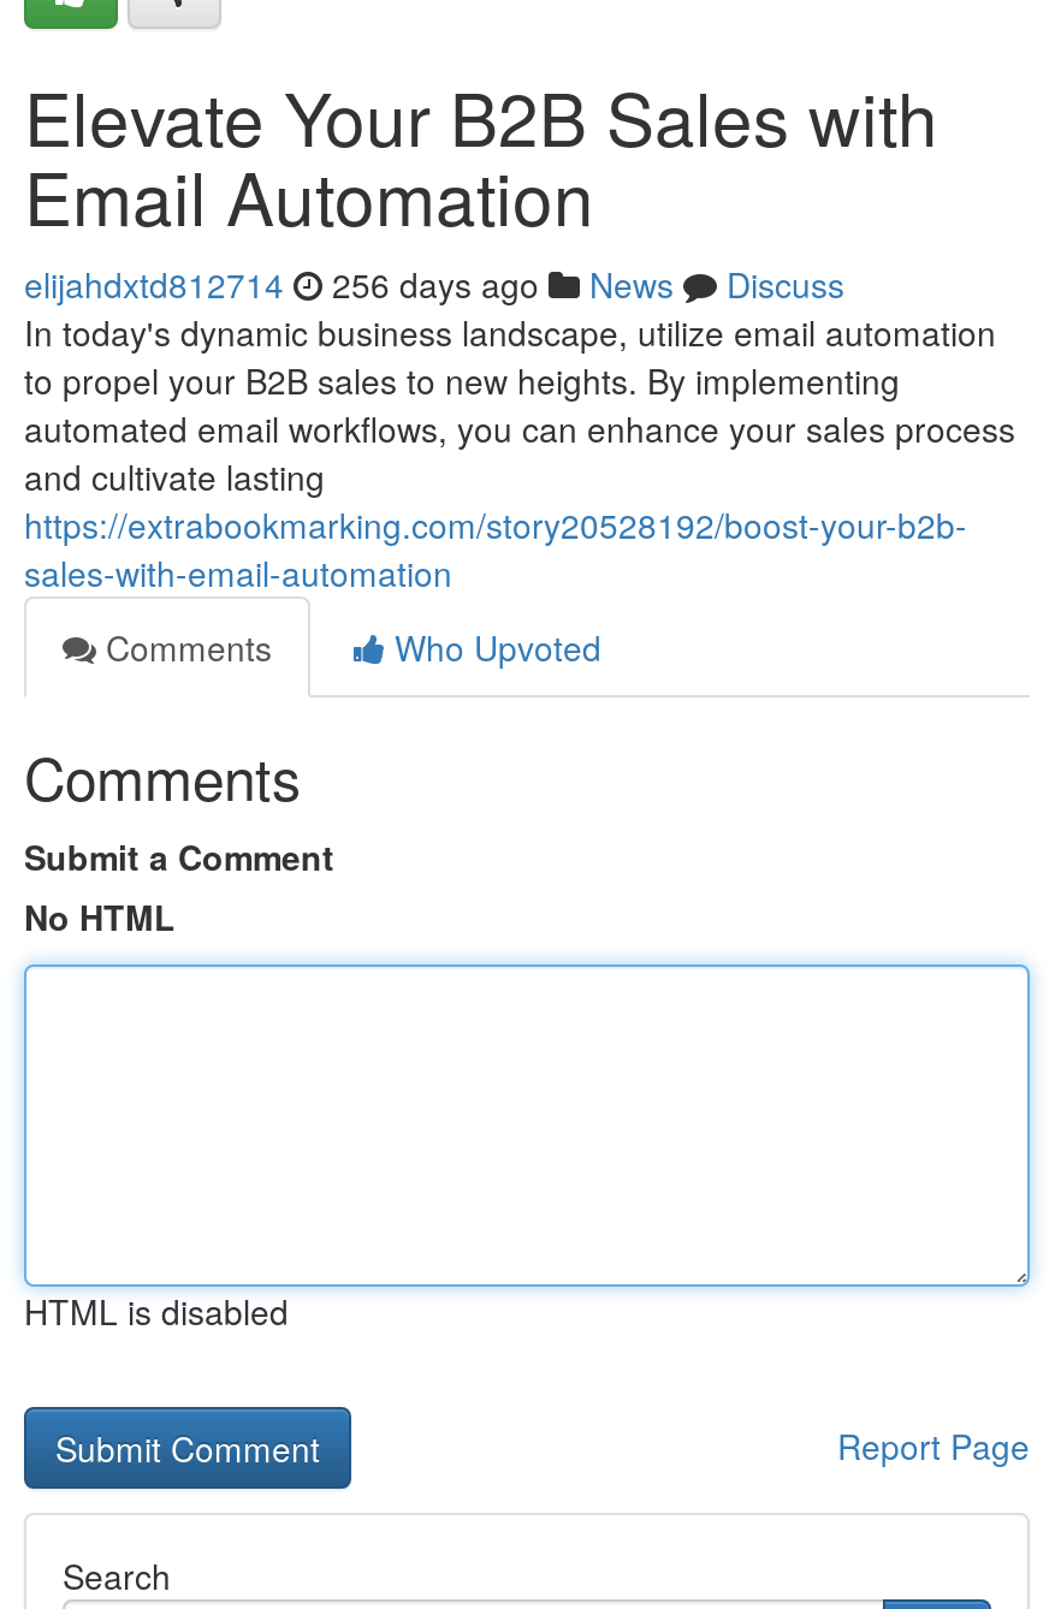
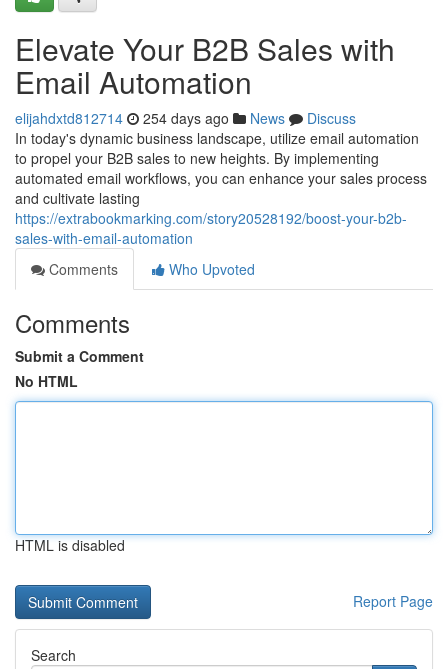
- elijahdxtd812714 256 days ago News Discuss
+ elijahdxtd812714 254 days ago News Discuss
